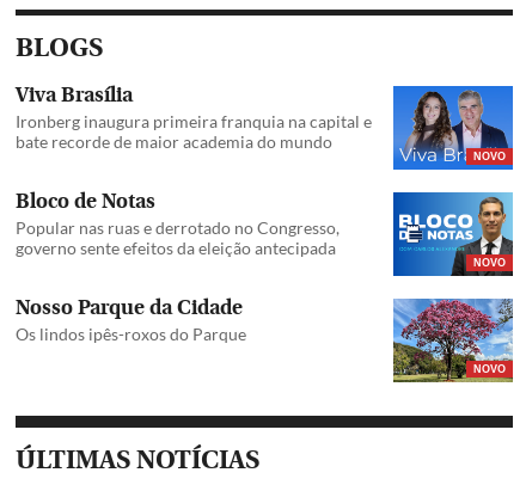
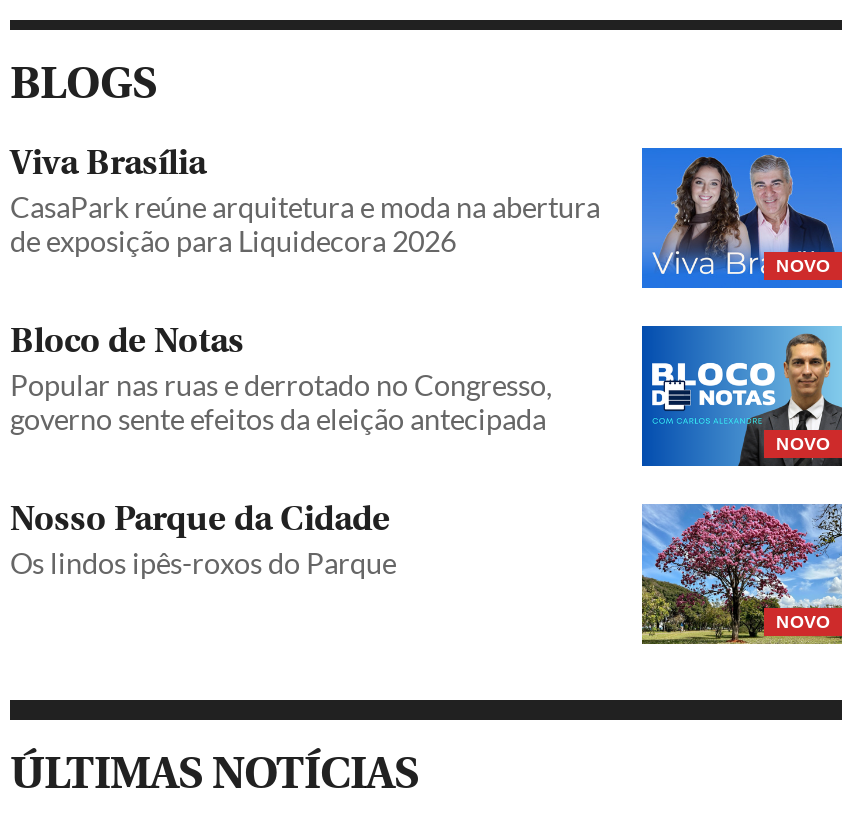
- Ironberg inaugura primeira franquia na capital e
- bate recorde de maior academia do mundo
+ CasaPark reúne arquitetura e moda na abertura
+ de exposição para Liquidecora 2026
